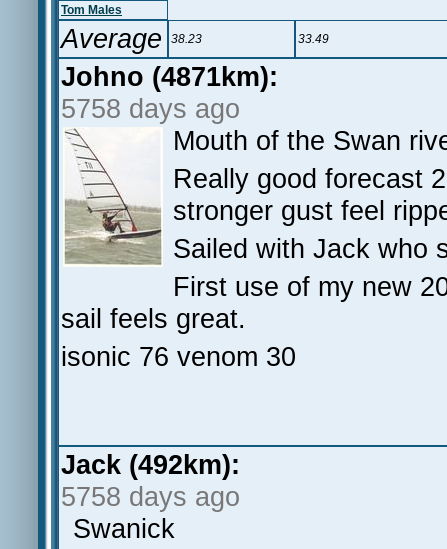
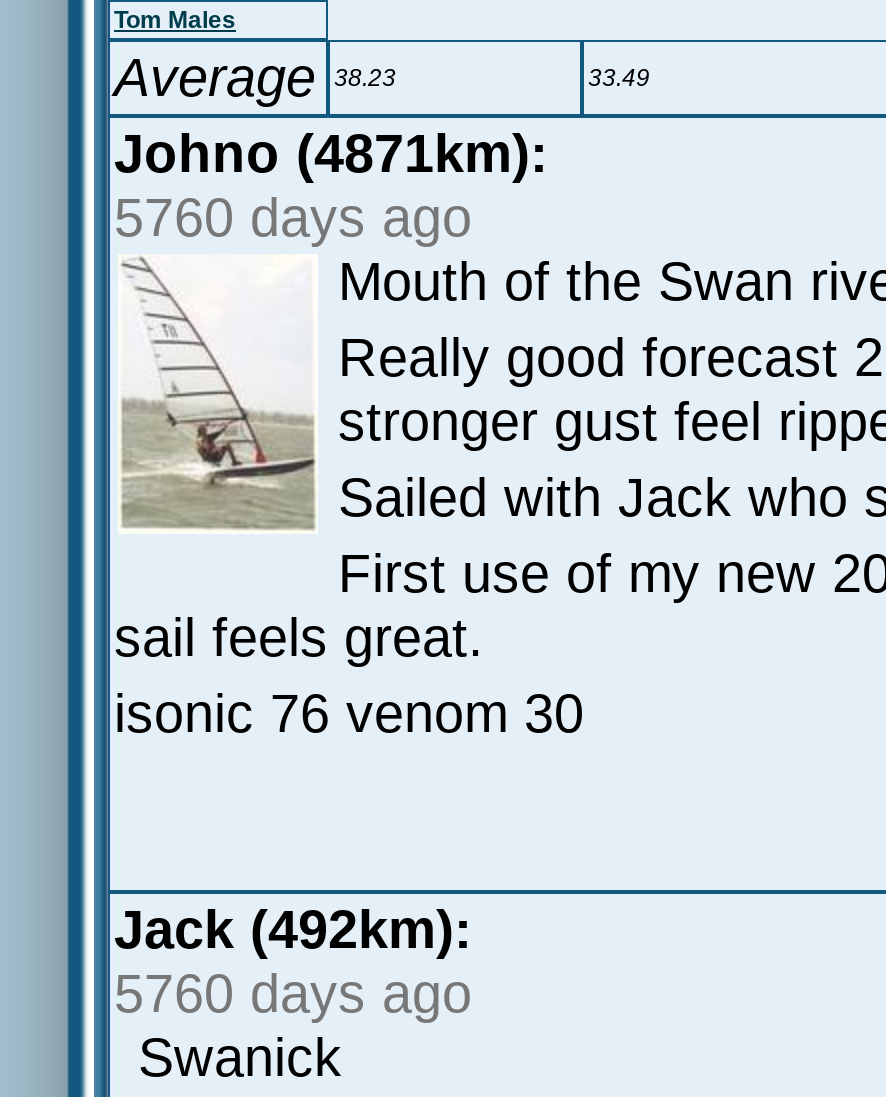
- 5758 days ago
+ 5760 days ago

- 5758 days ago
+ 5760 days ago
